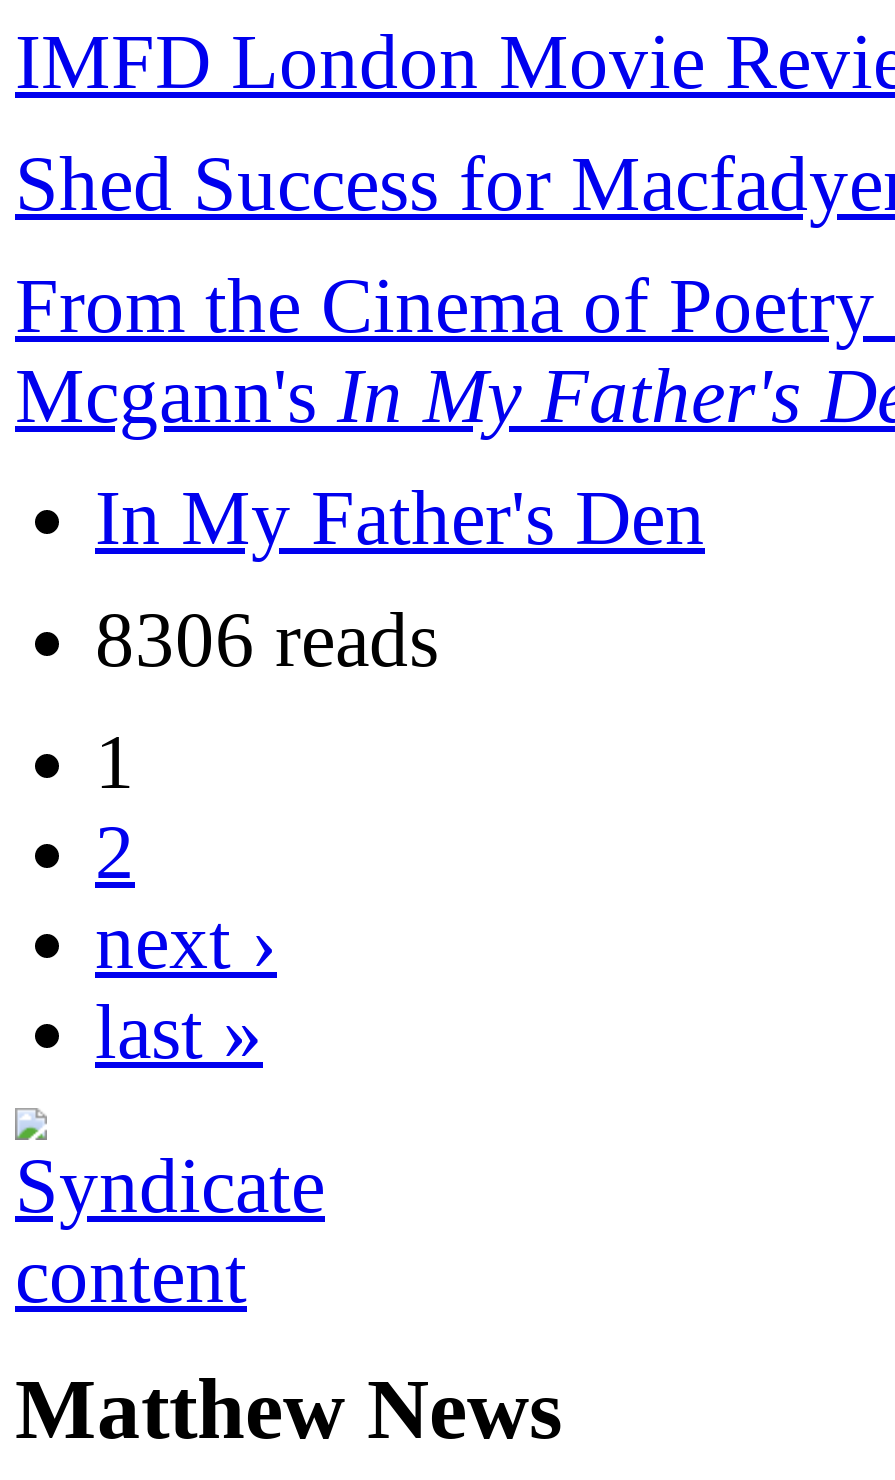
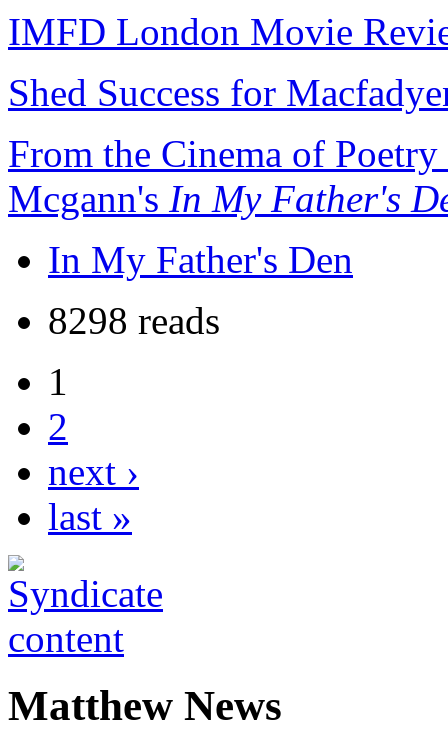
- 8306 reads
+ 8298 reads
